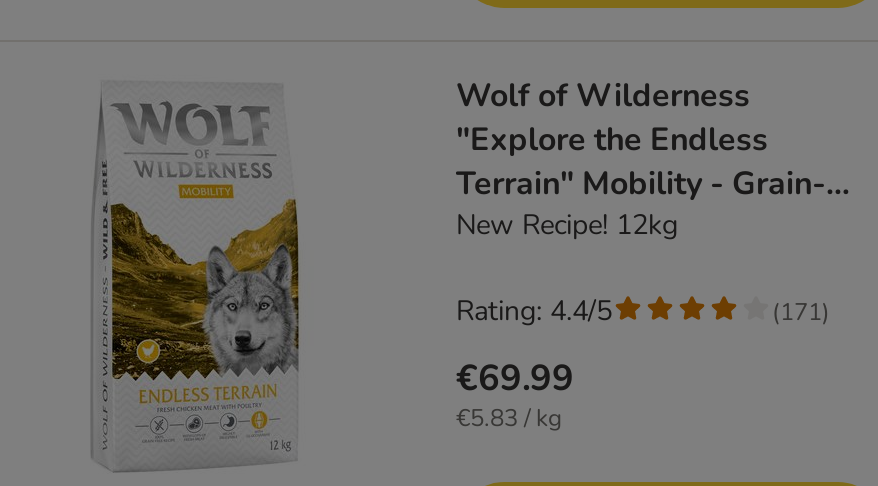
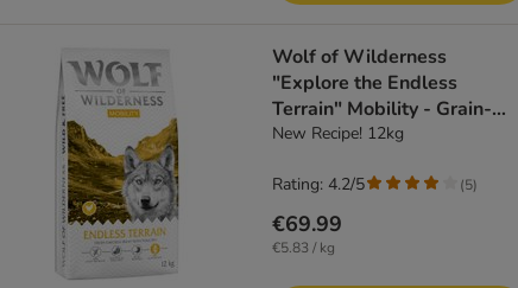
- Rating: 4.4/5
+ Rating: 4.2/5

- (171)
+ (5)
